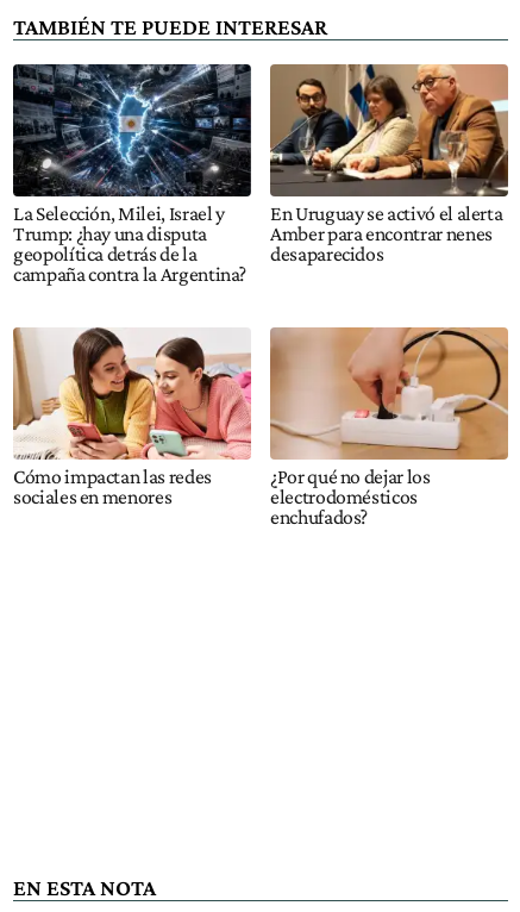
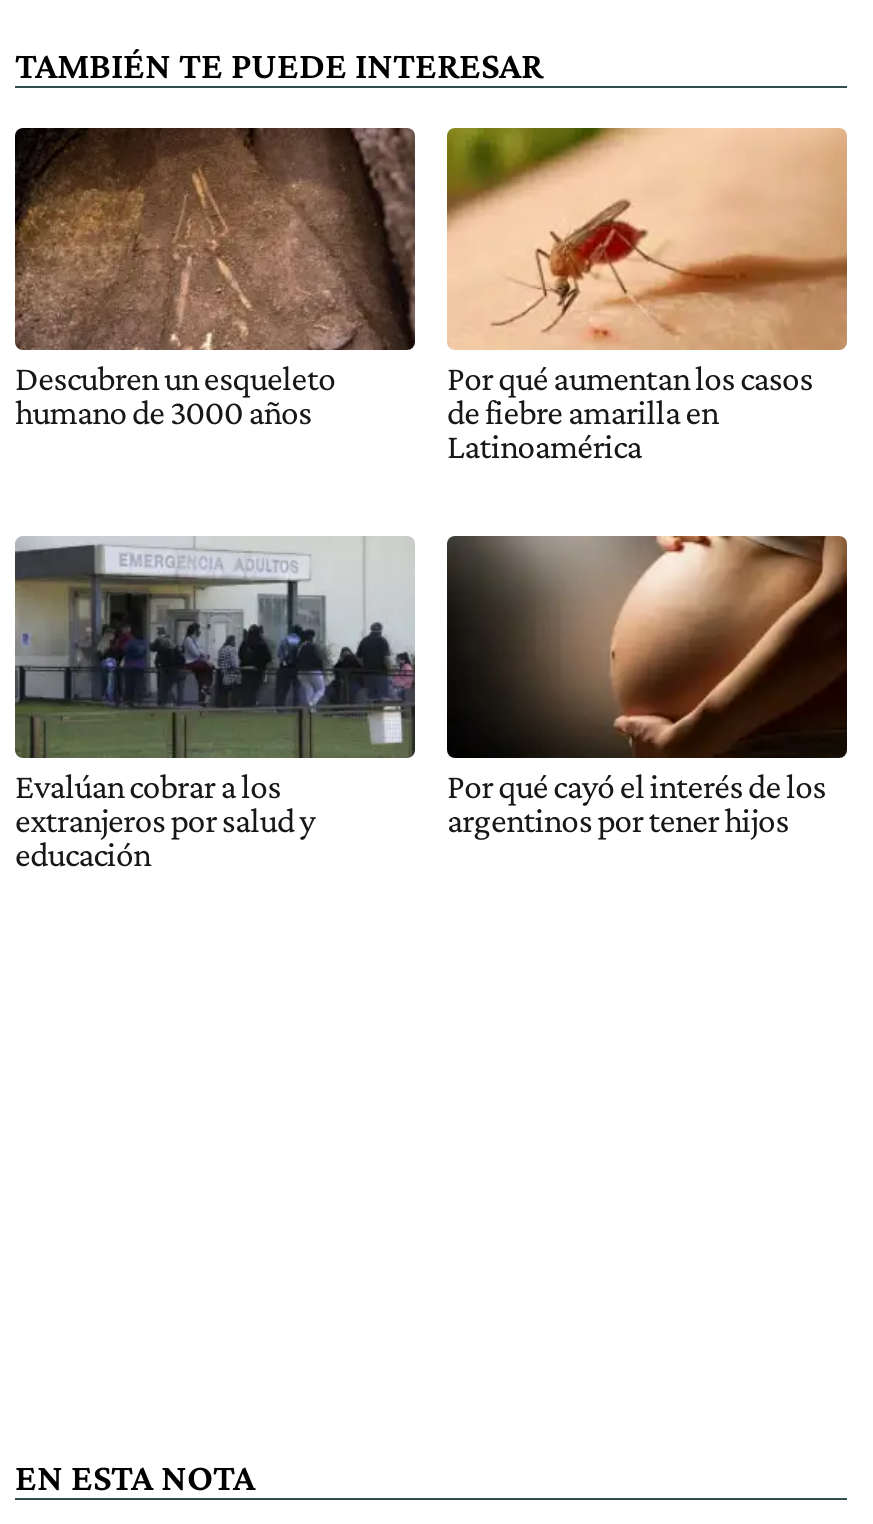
- [image]
- La Selección, Milei, Israel y
- Trump: ¿hay una disputa
- geopolítica detrás de la
- campaña contra la Argentina?
+ [image]
+ Descubren un esqueleto
+ humano de 3000 años

- [image]
- En Uruguay se activó el alerta
- Amber para encontrar nenes
- desaparecidos
+ [image]
+ Por qué aumentan los casos
+ de fiebre amarilla en
+ Latinoamérica

- [image]
- Cómo impactan las redes
- sociales en menores
+ [image]
+ Evalúan cobrar a los
+ extranjeros por salud y
+ educación

- [image]
- ¿Por qué no dejar los
- electrodomésticos
- enchufados?
+ [image]
+ Por qué cayó el interés de los
+ argentinos por tener hijos
